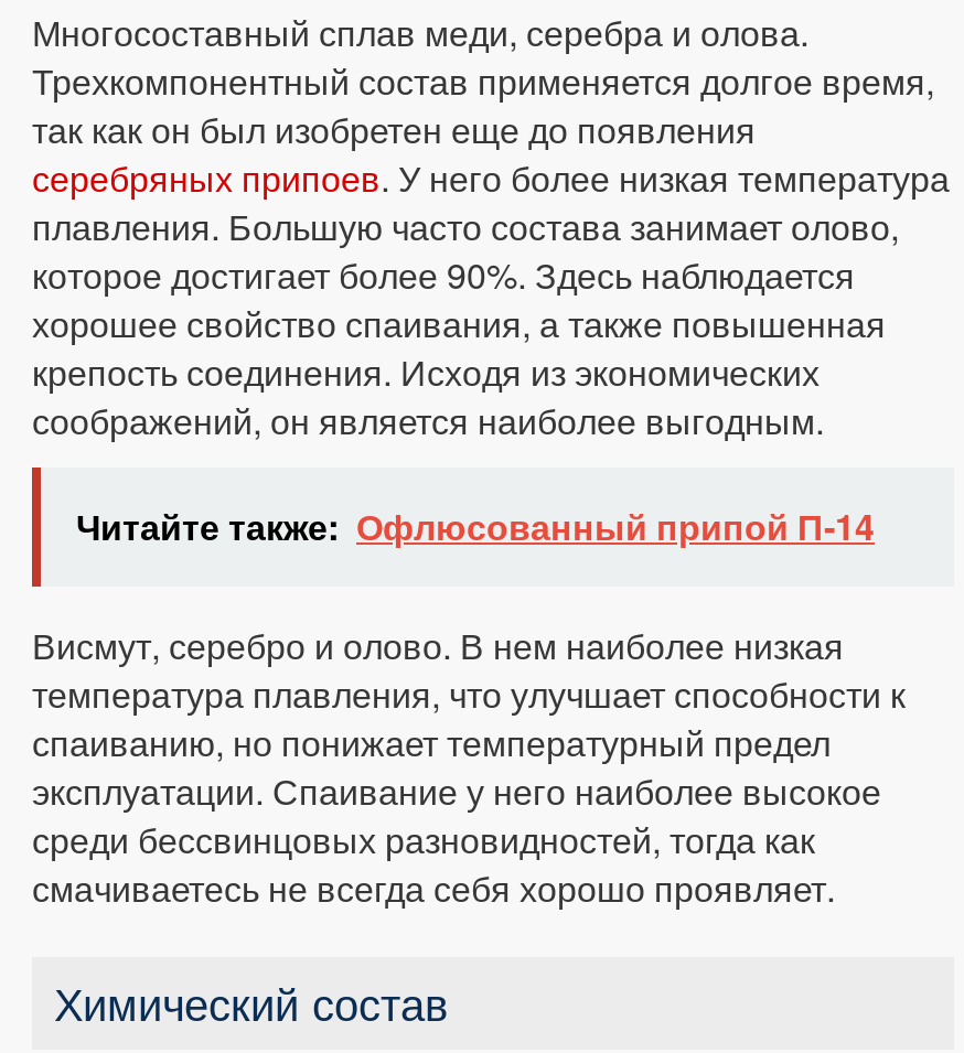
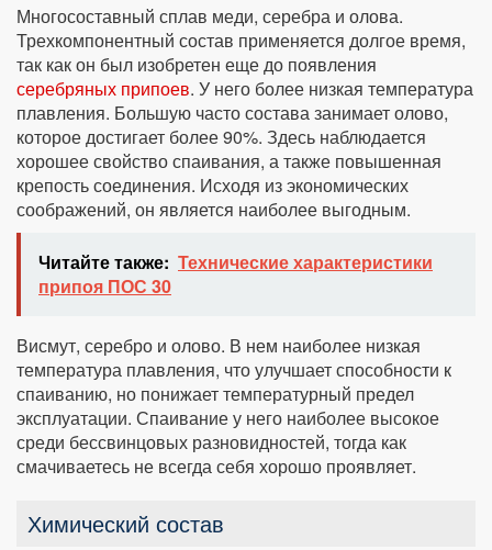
- Читайте также: Офлюсованный припой П-14
+ Читайте также: Технические характеристики
+ припоя ПОС 30
